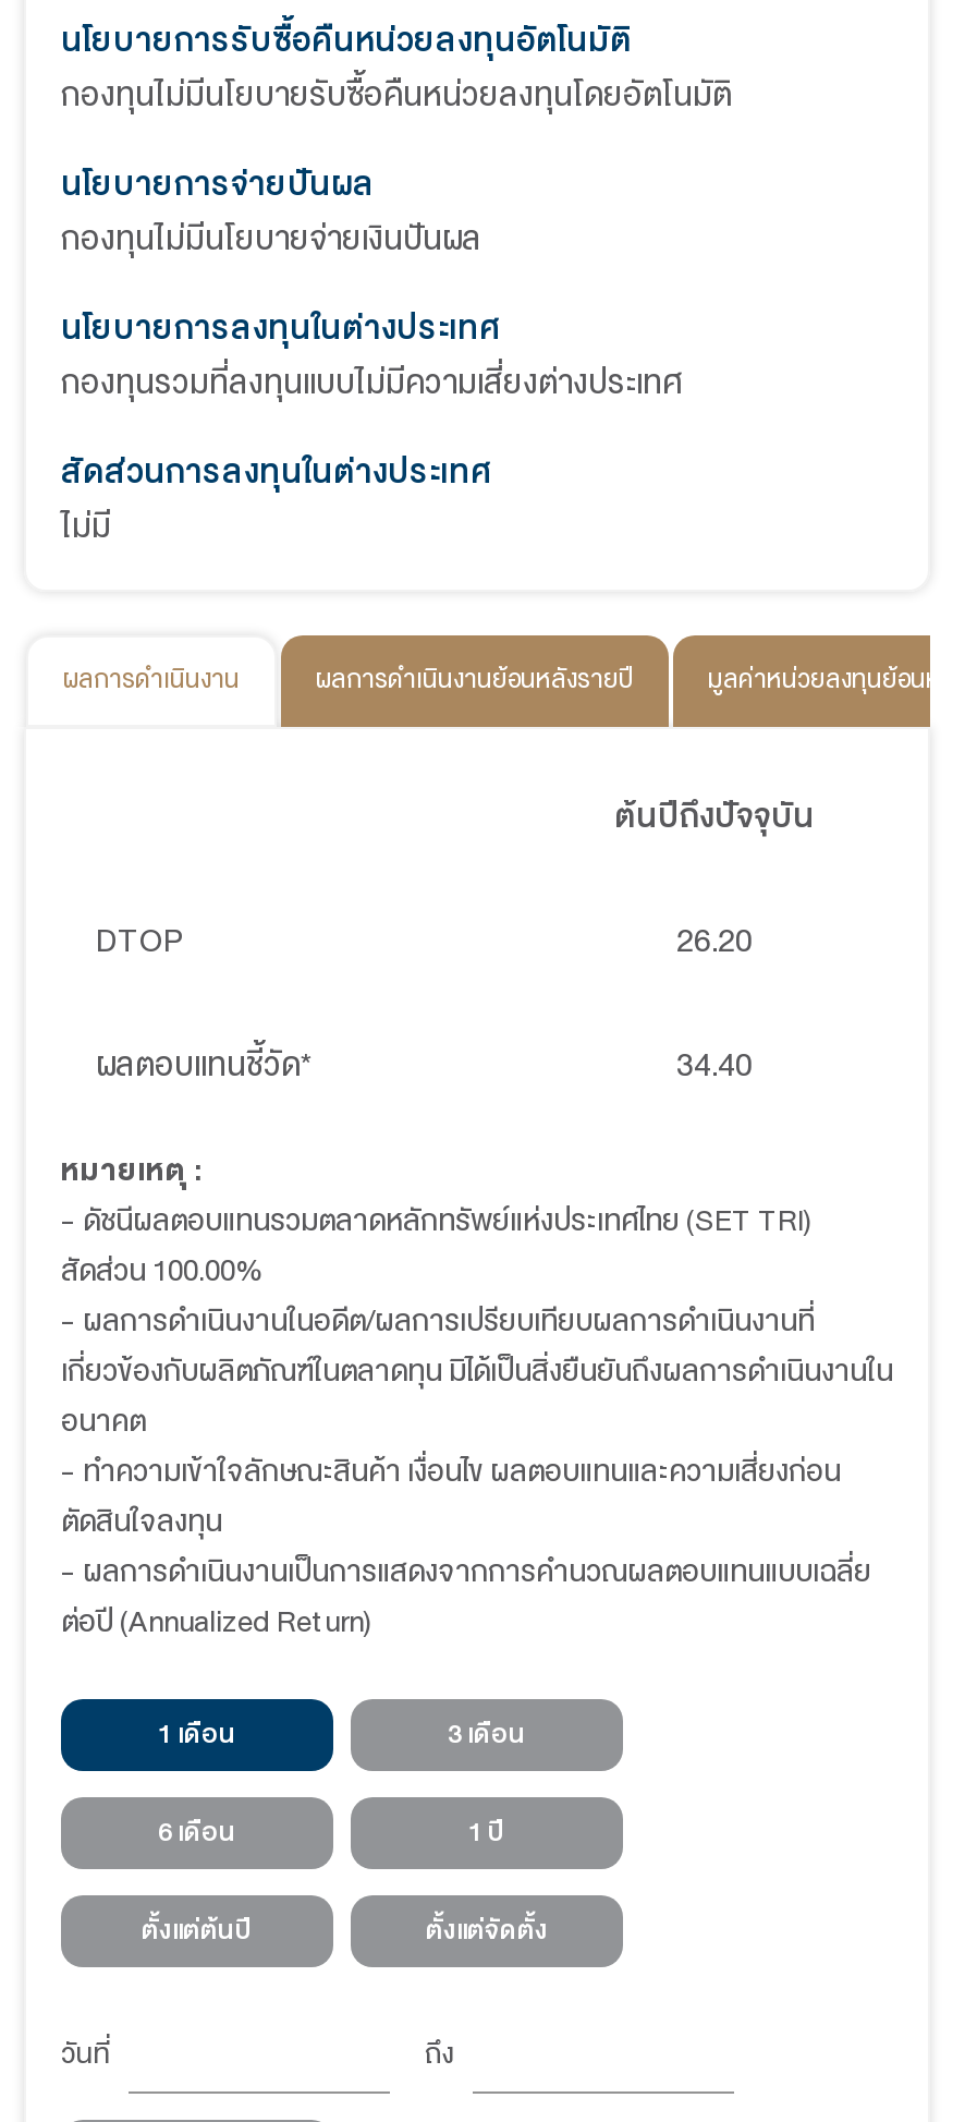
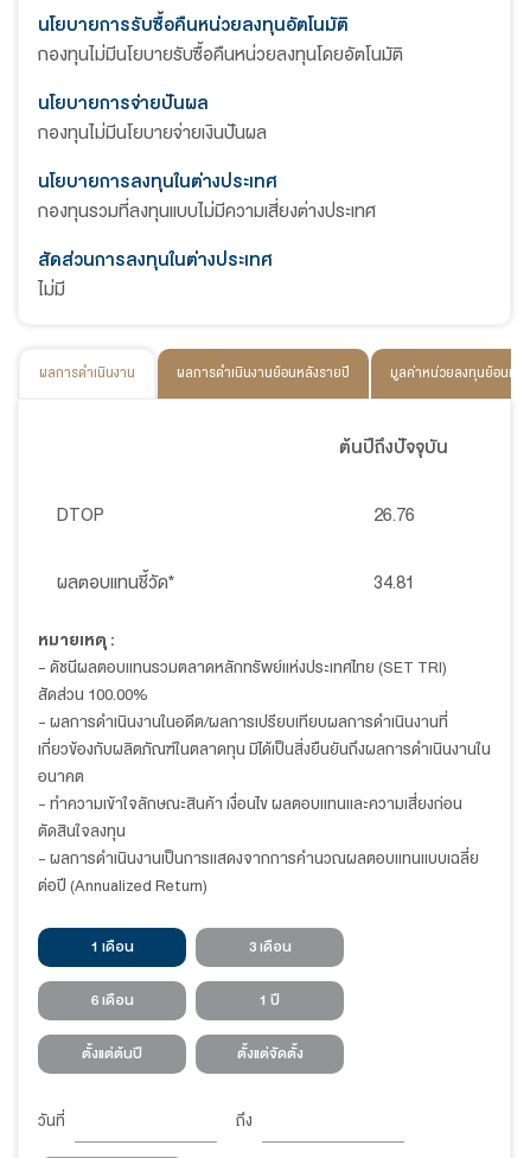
- 26.20
+ 26.76

- 34.40
+ 34.81
